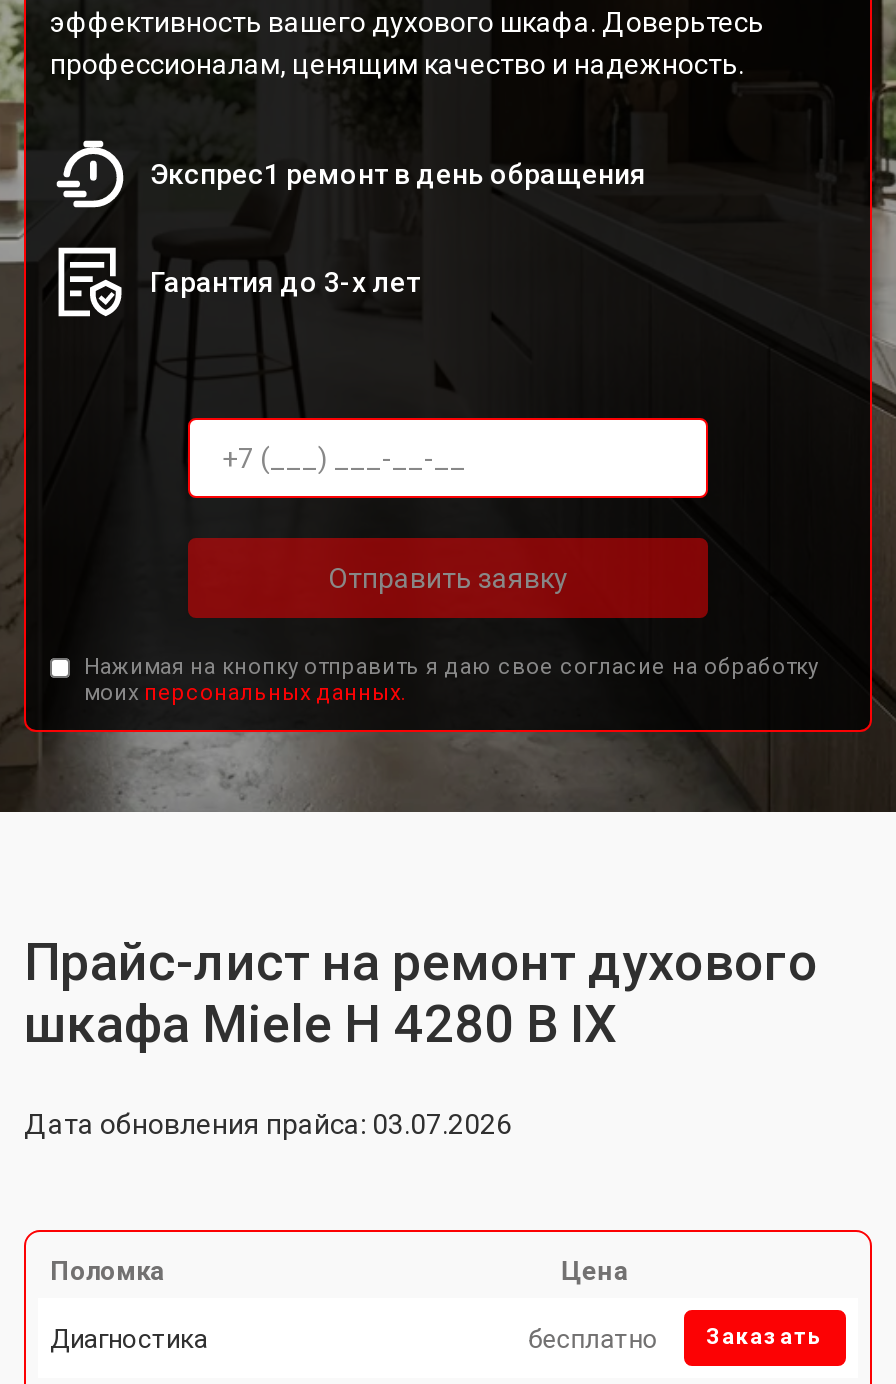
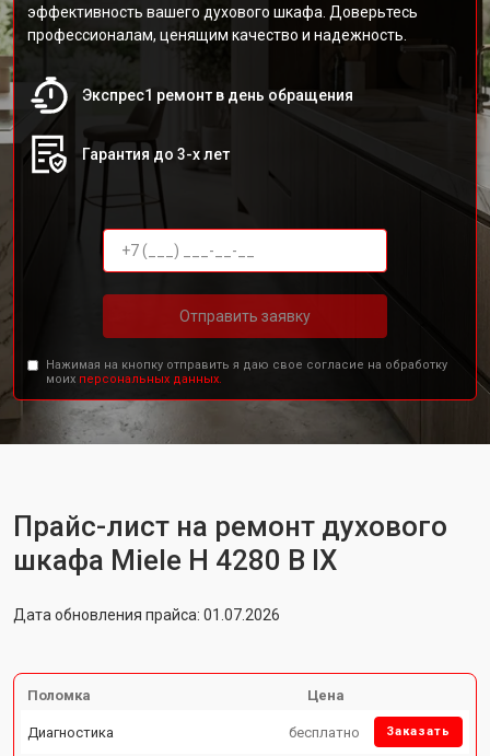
- Дата обновления прайса: 03.07.2026
+ Дата обновления прайса: 01.07.2026
